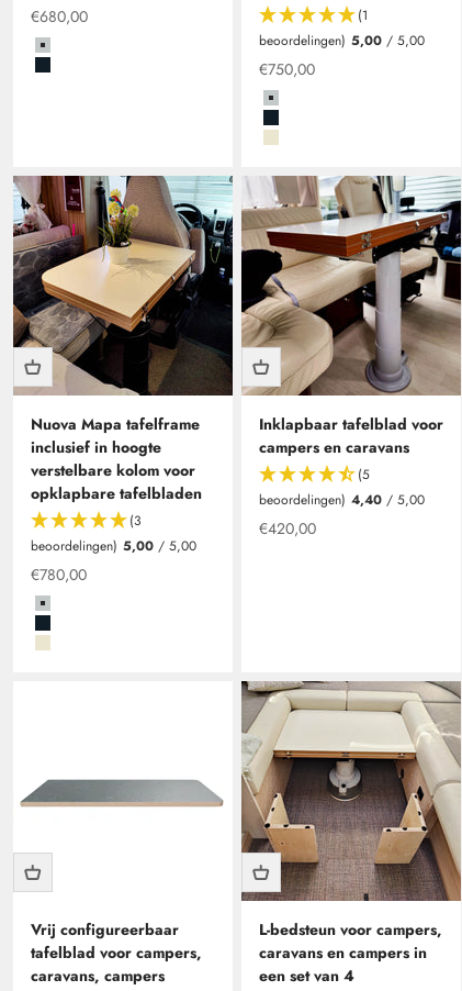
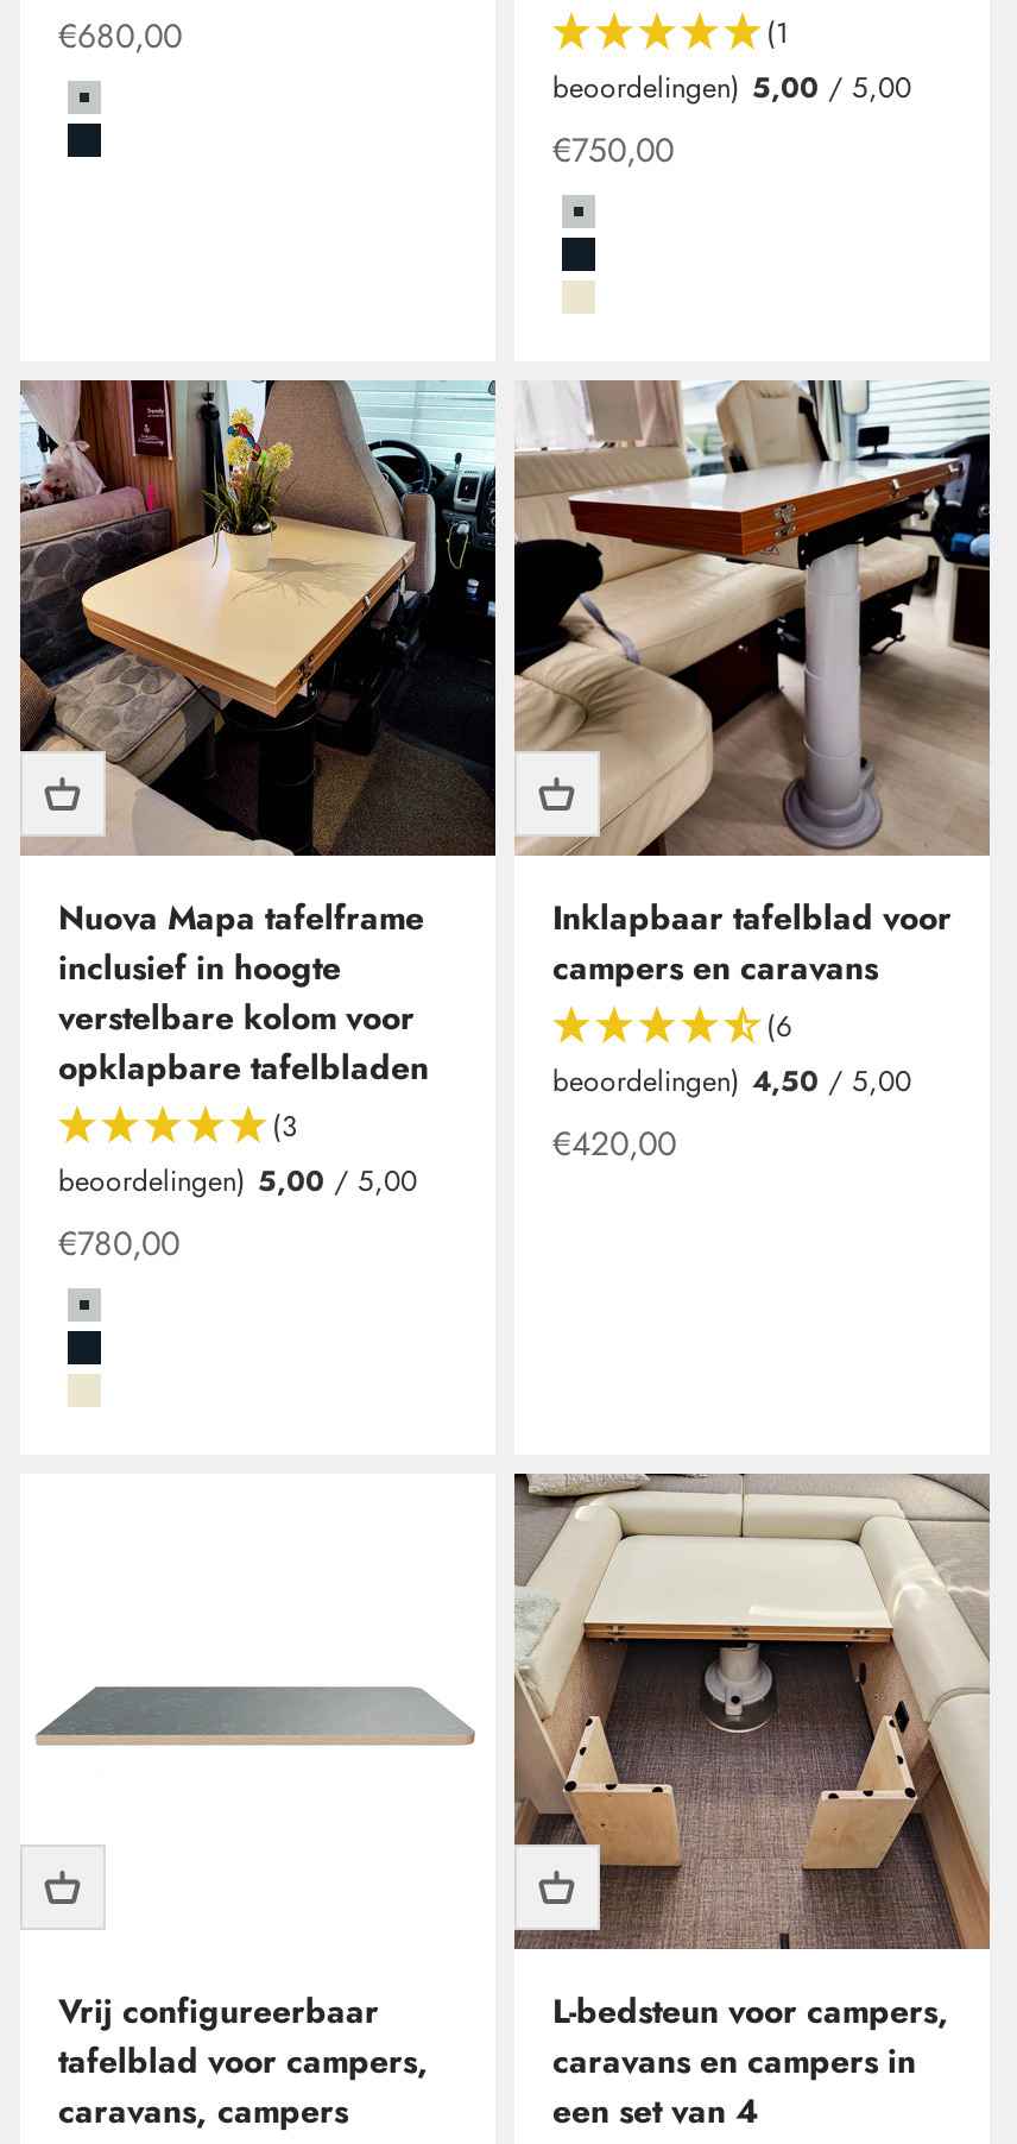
- (5
+ (6

- beoordelingen) 4,40 / 5,00
+ beoordelingen) 4,50 / 5,00
